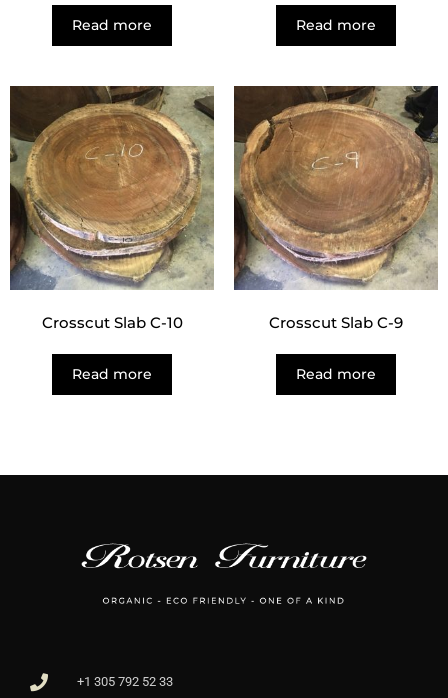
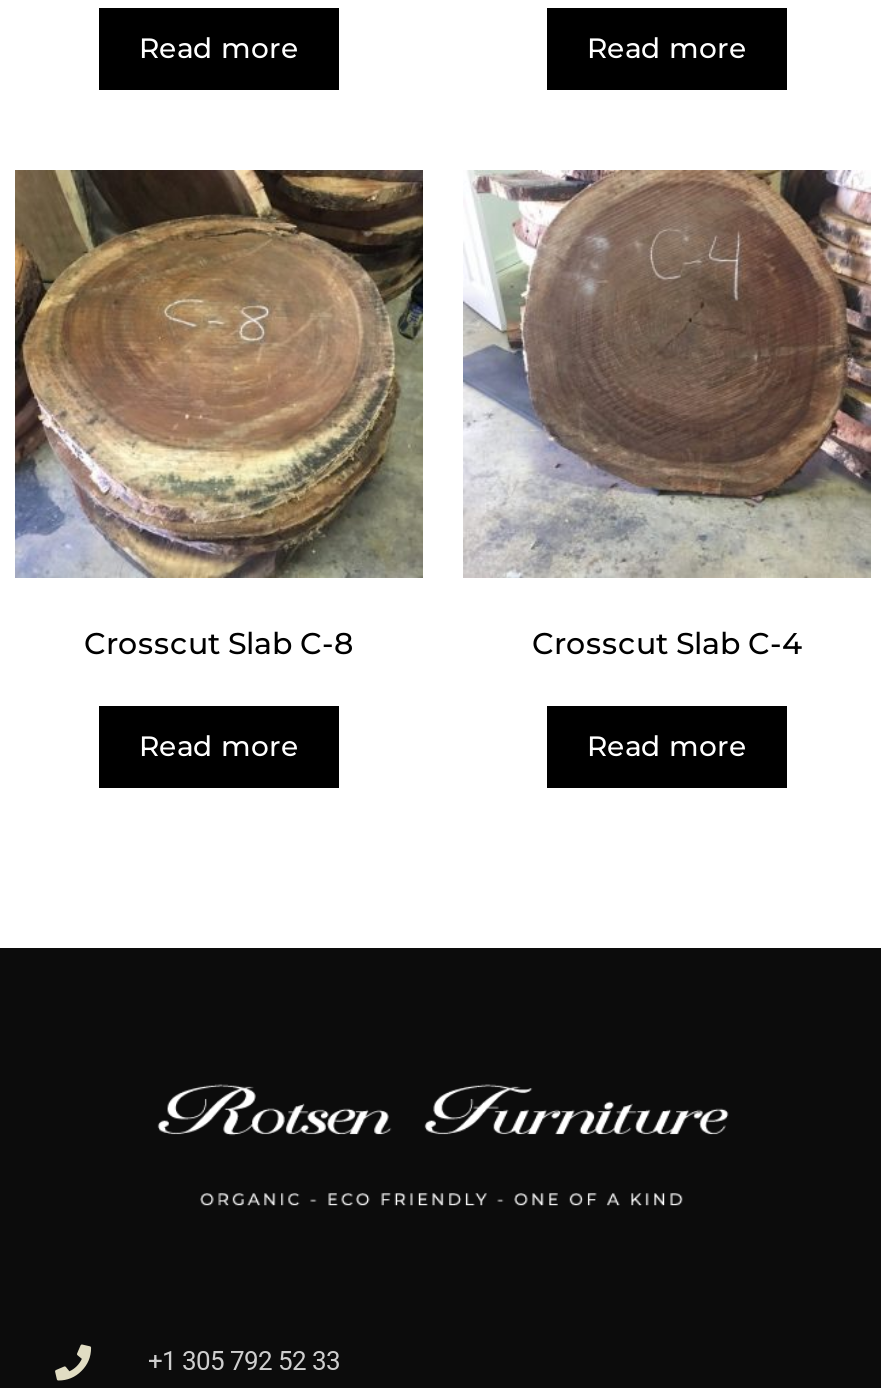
- [image]
- Crosscut Slab C-10
+ [image]
+ Crosscut Slab C-8

- [image]
- Crosscut Slab C-9
+ [image]
+ Crosscut Slab C-4
